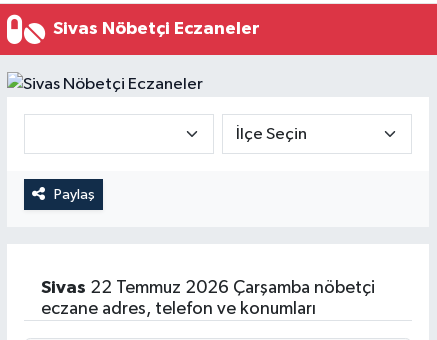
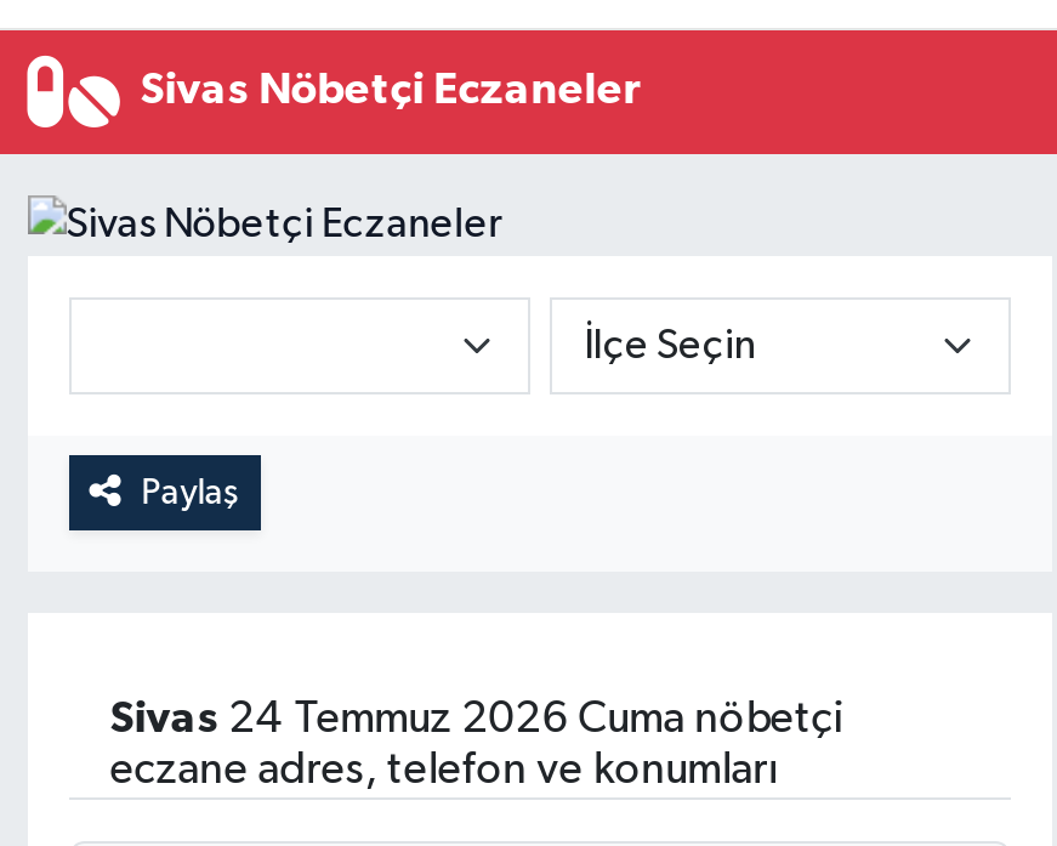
- Sivas 22 Temmuz 2026 Çarşamba nöbetçi
+ Sivas 24 Temmuz 2026 Cuma nöbetçi
